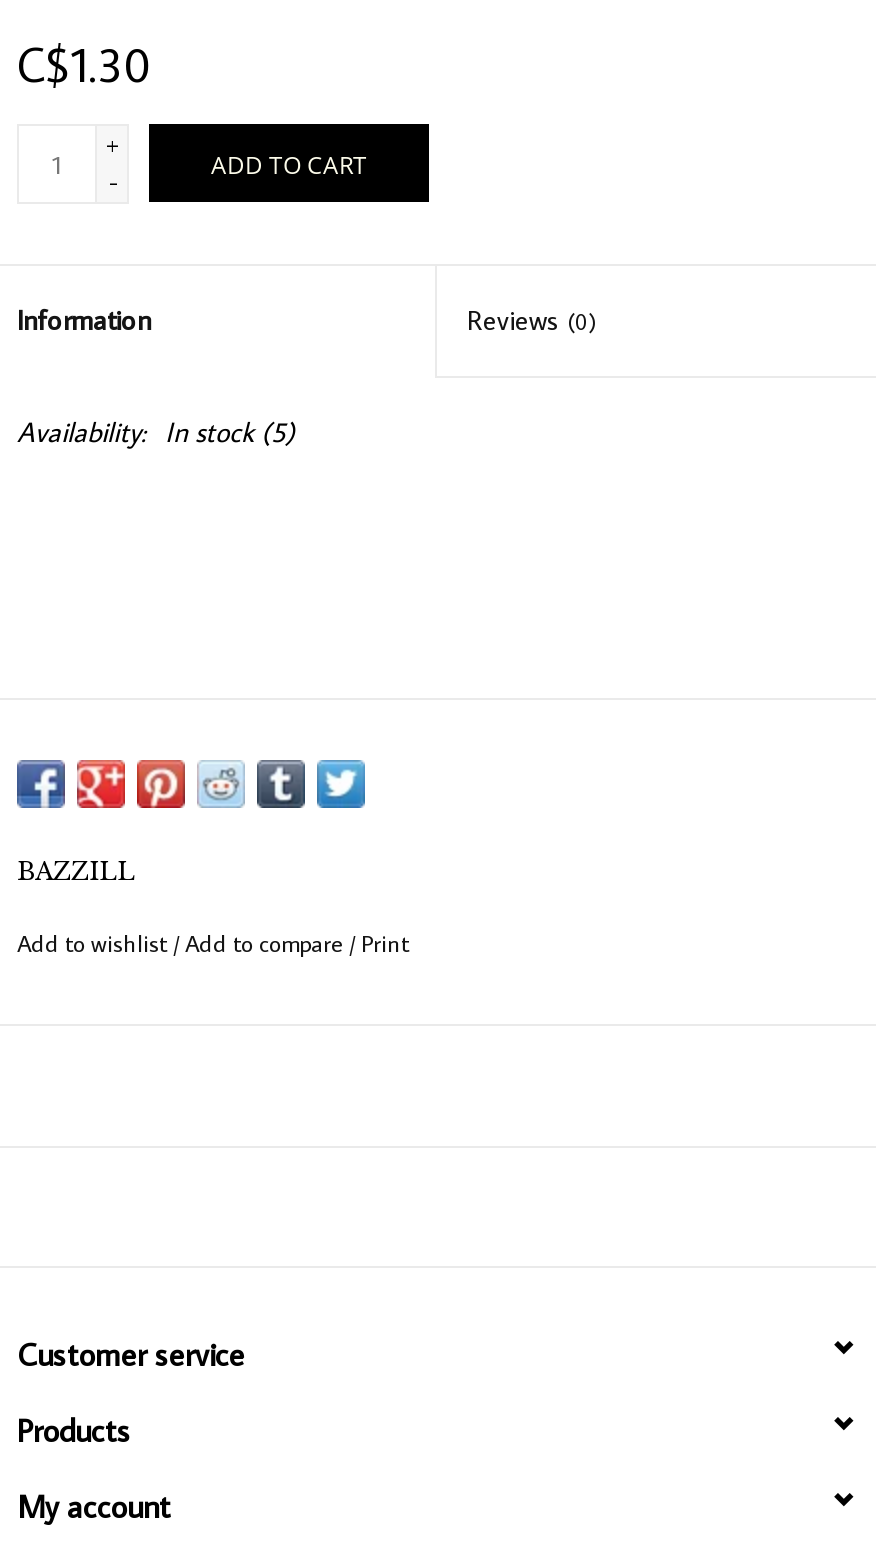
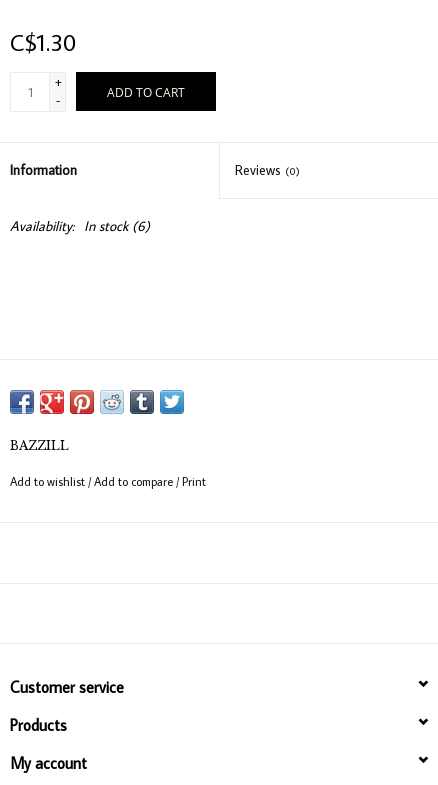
- Availability: In stock (5)
+ Availability: In stock (6)
